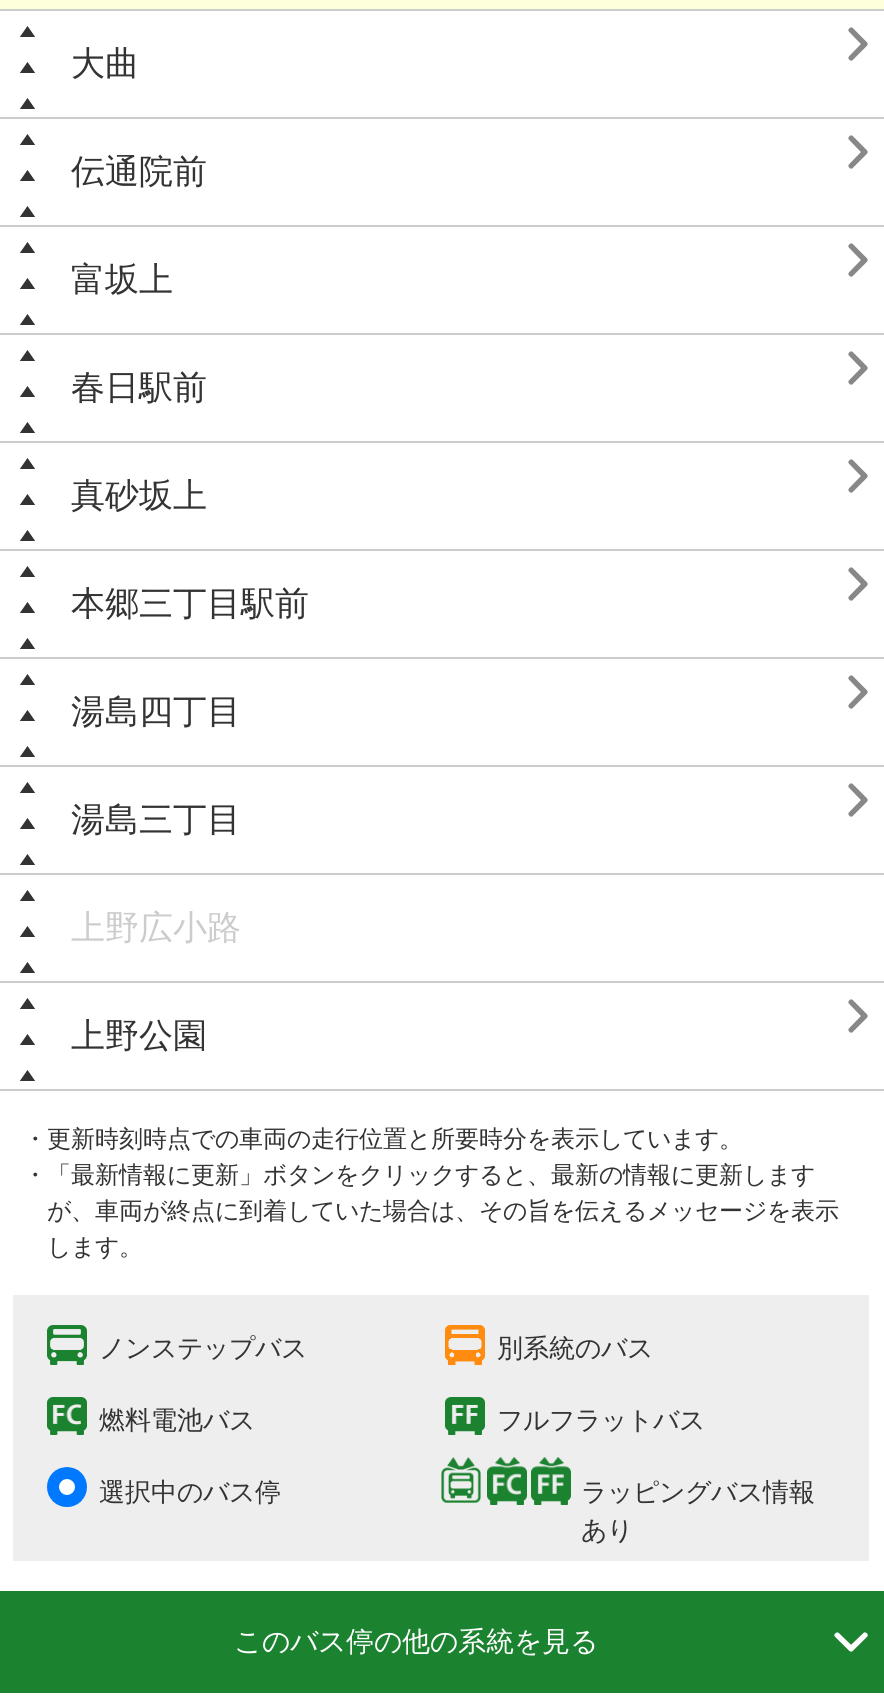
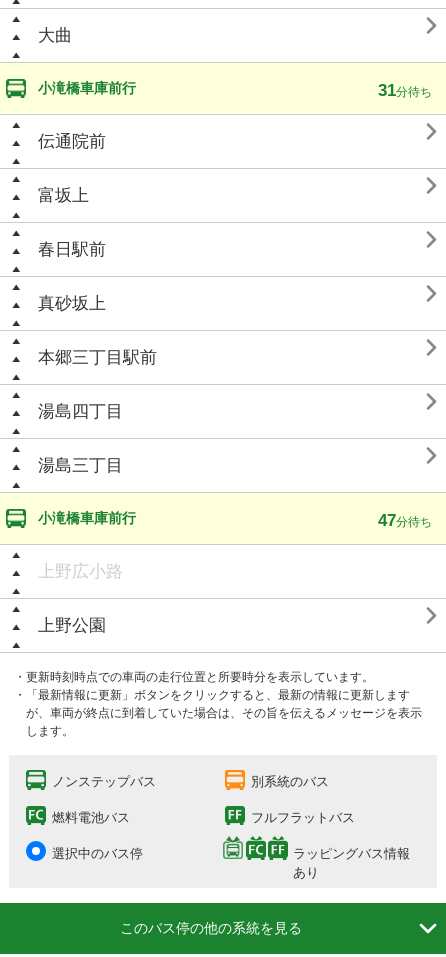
+ 小滝橋車庫前行
+ 31分待ち

+ 小滝橋車庫前行
+ 47分待ち
